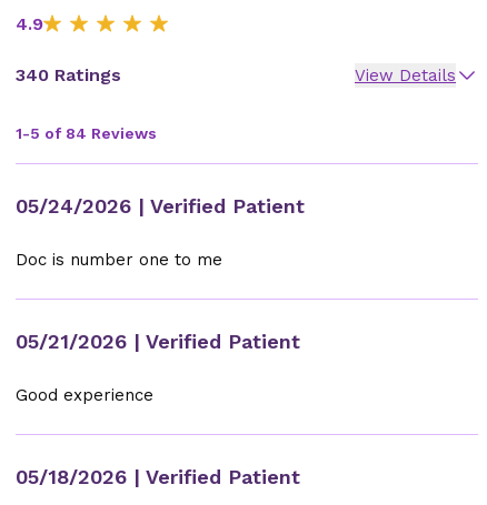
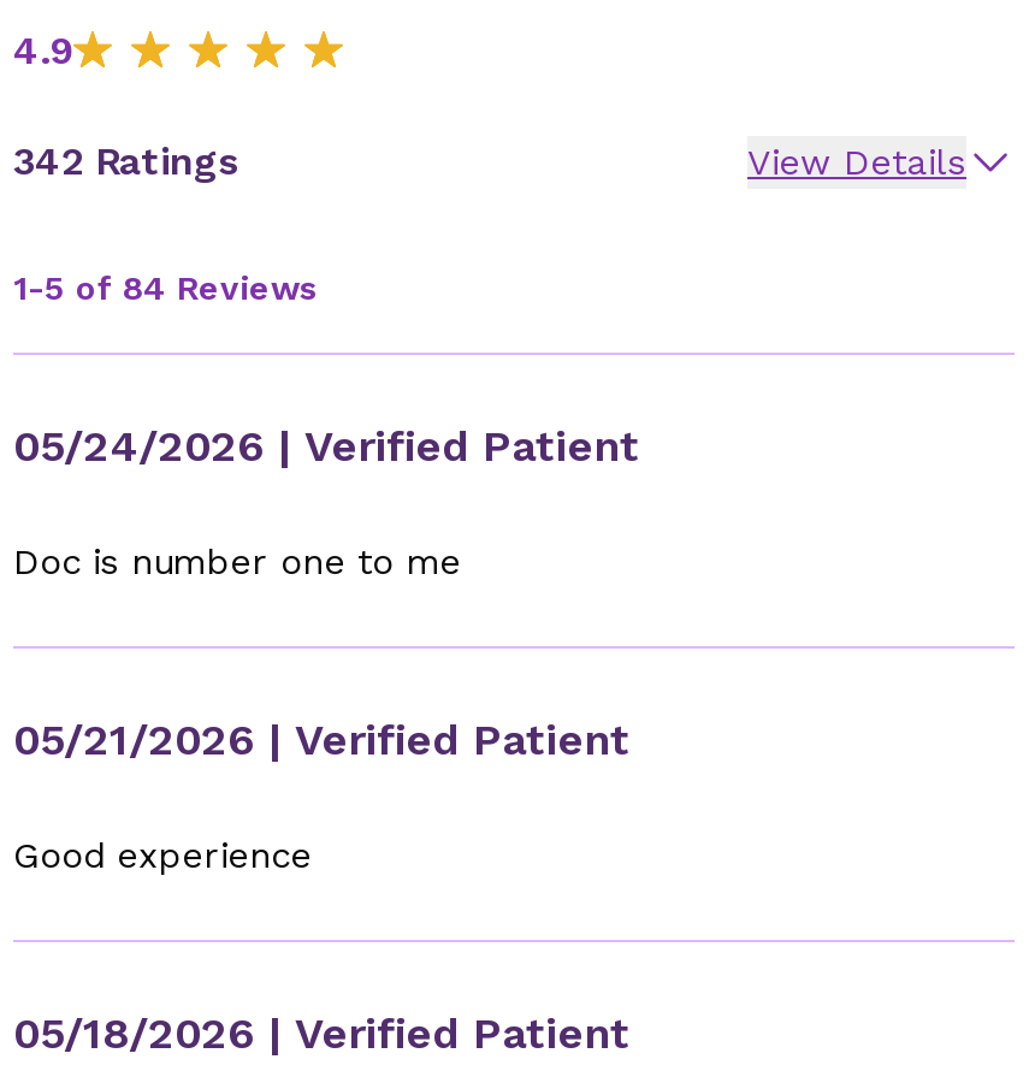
- 340 Ratings
+ 342 Ratings
